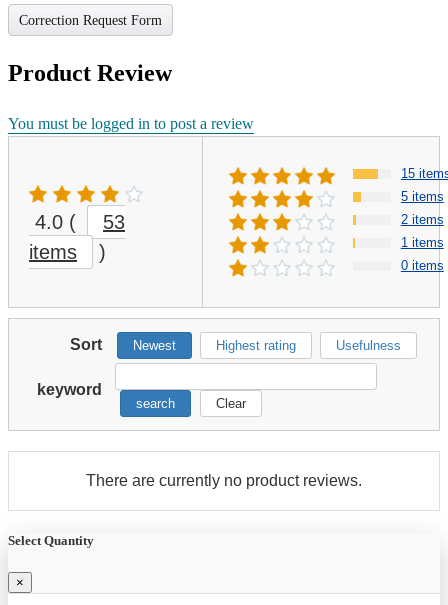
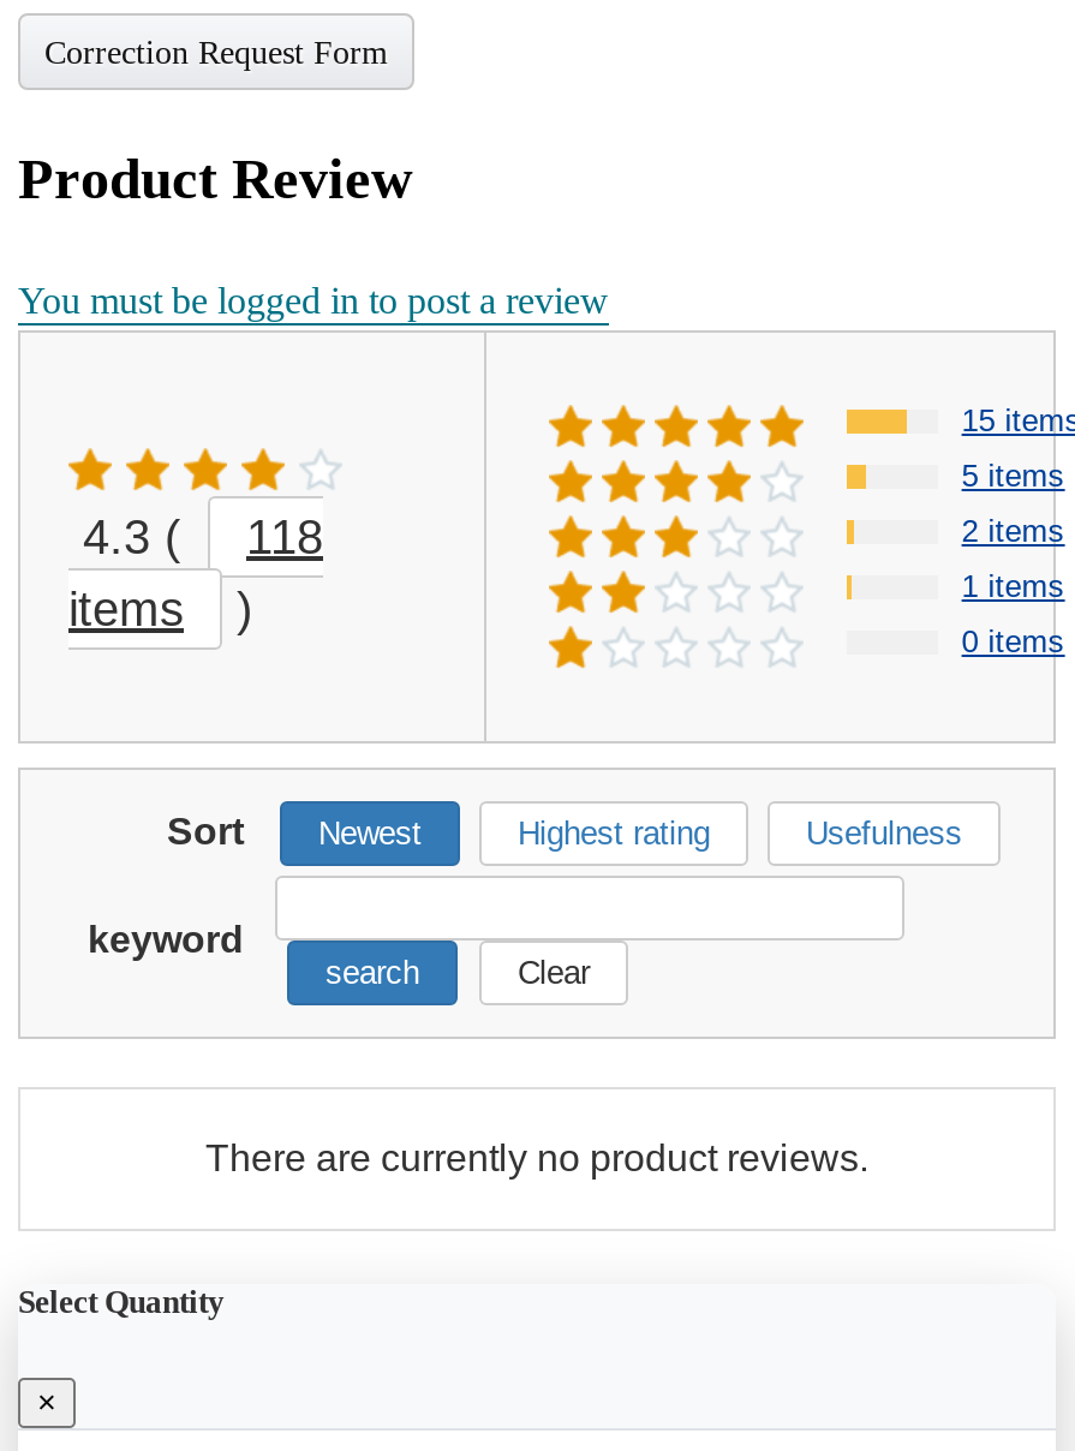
- 4.0 (
+ 4.3 (

- 53
+ 118
